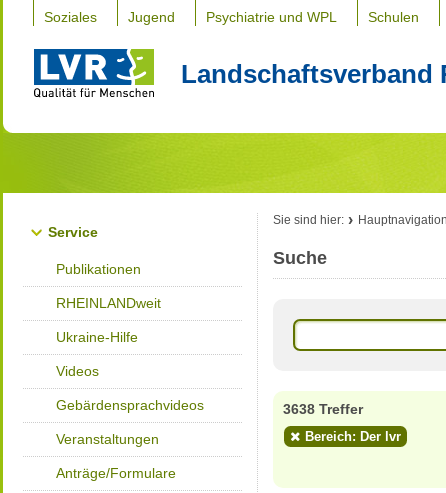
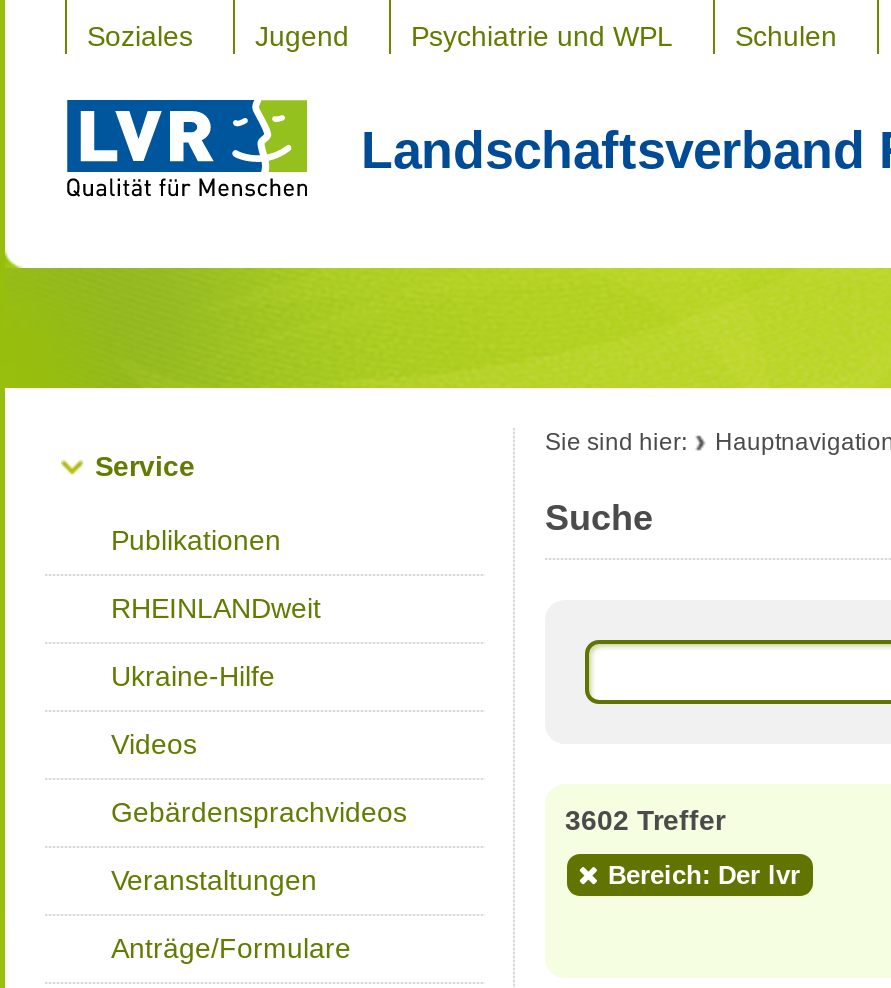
- 3638 Treffer
+ 3602 Treffer
